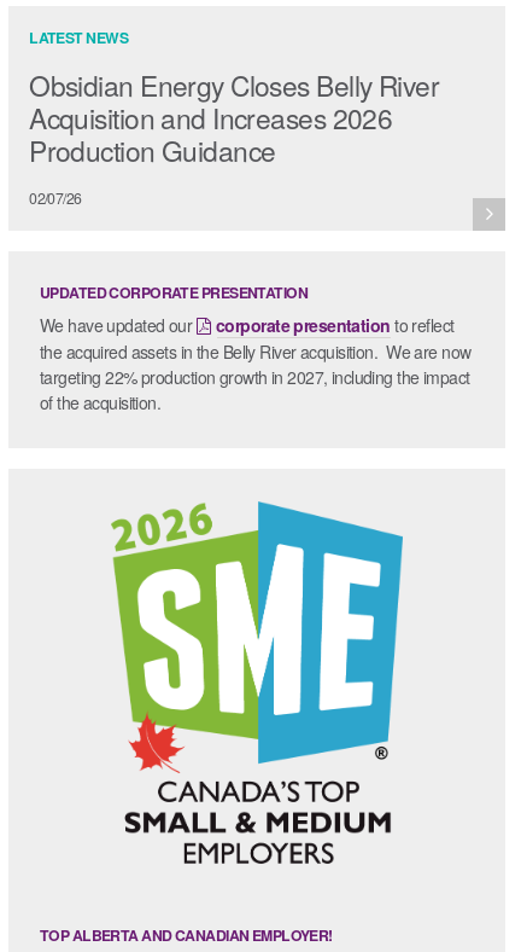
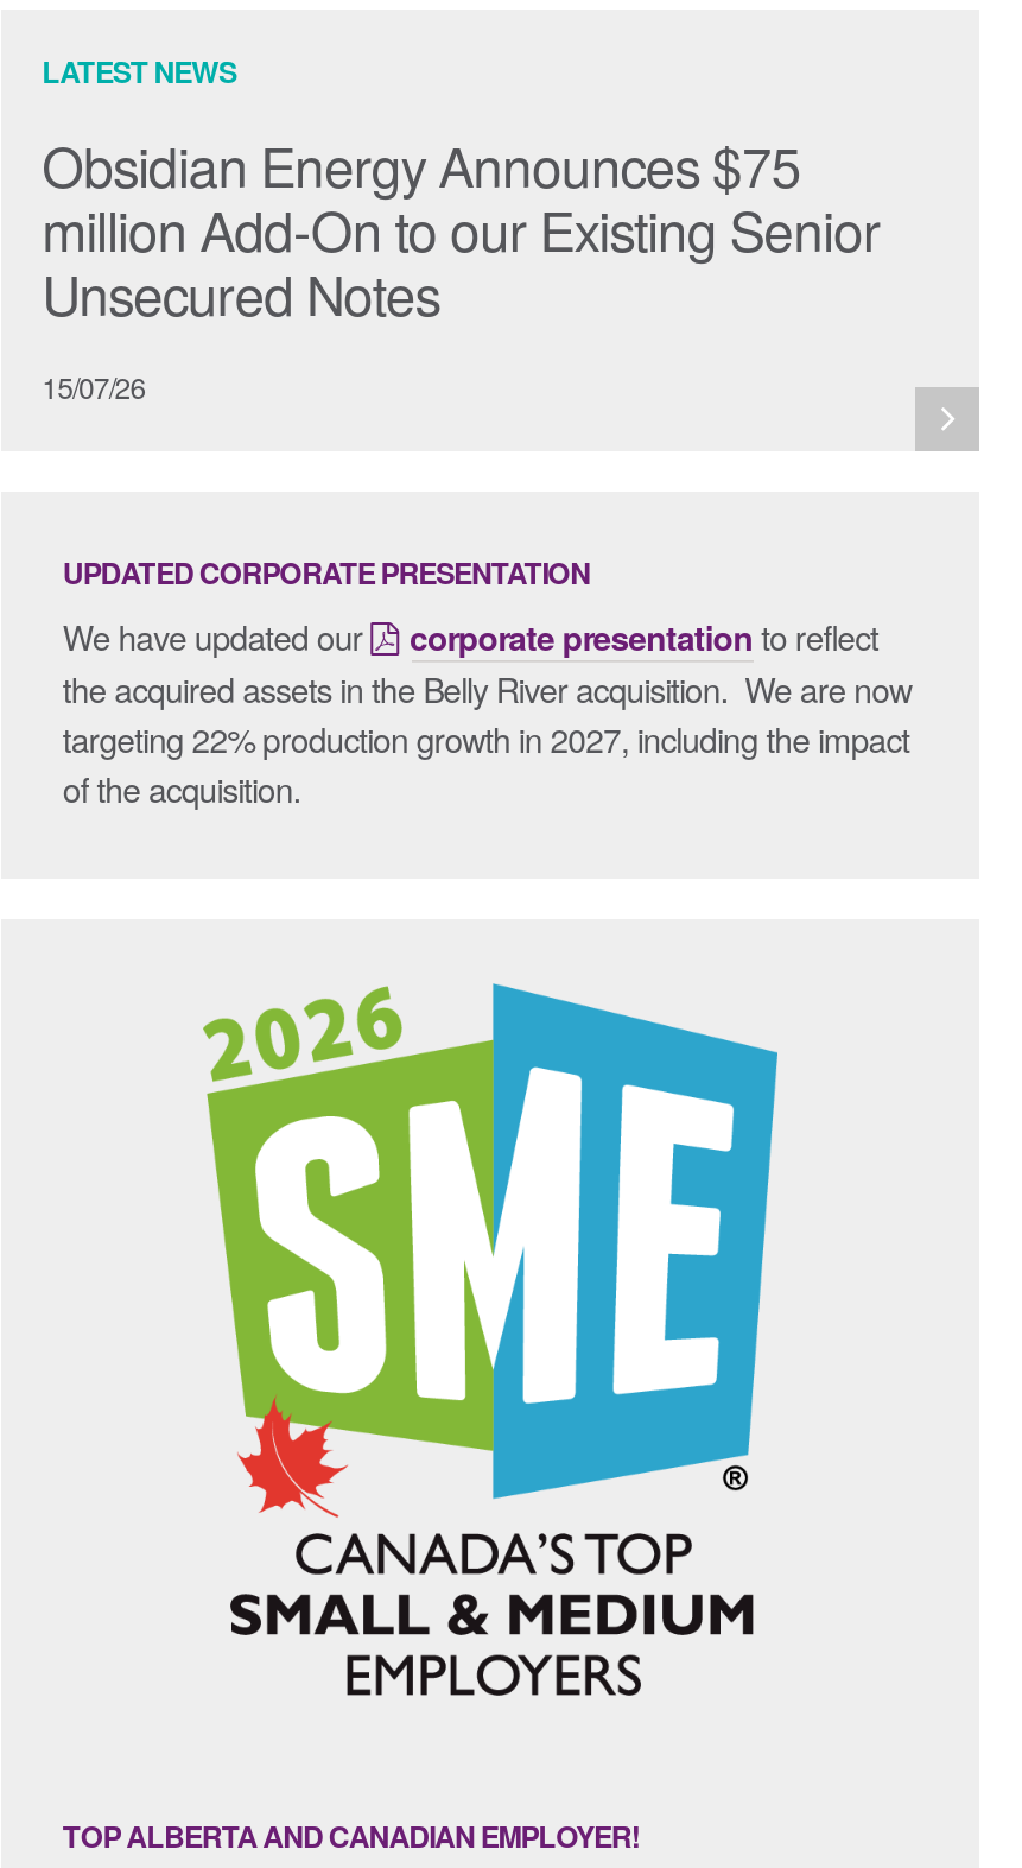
- Obsidian Energy Closes Belly River
- Acquisition and Increases 2026
- Production Guidance
+ Obsidian Energy Announces $75
+ million Add-On to our Existing Senior
+ Unsecured Notes

- 02/07/26
+ 15/07/26
